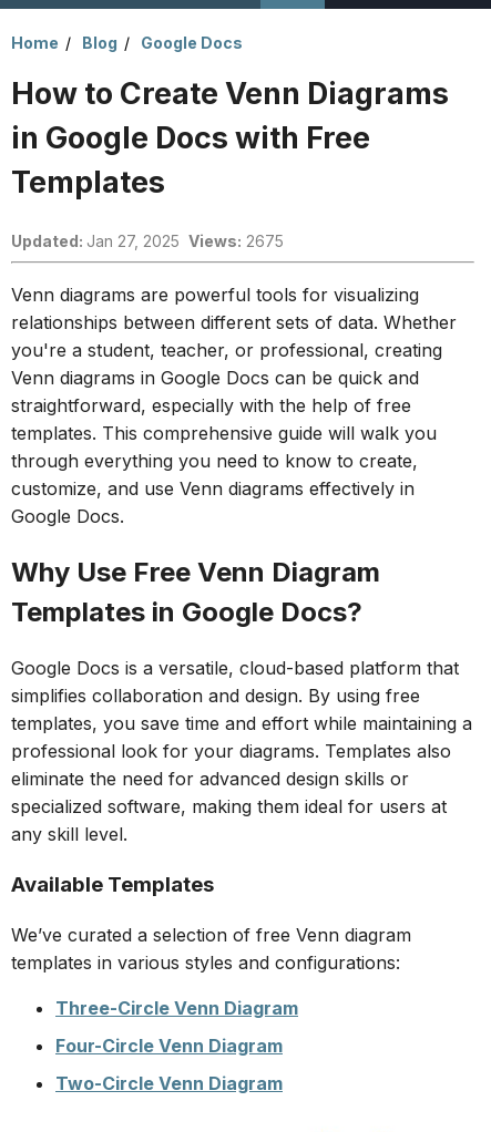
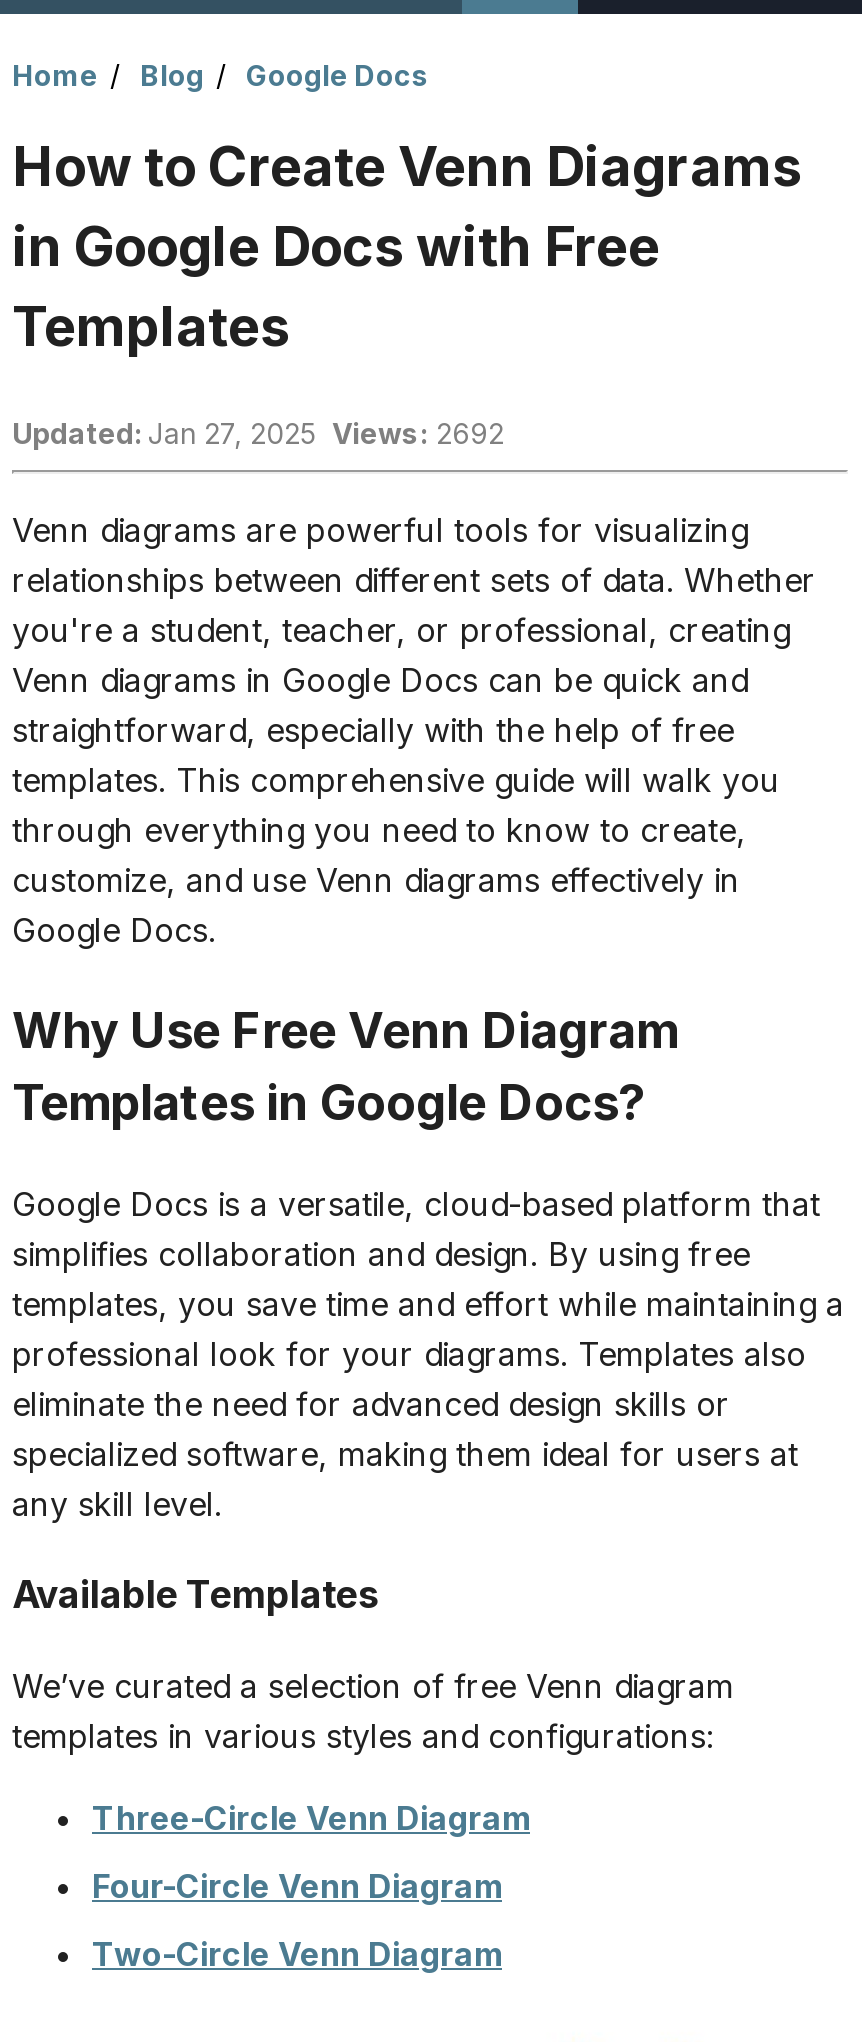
- Updated: Jan 27, 2025 Views: 2675
+ Updated: Jan 27, 2025 Views: 2692
